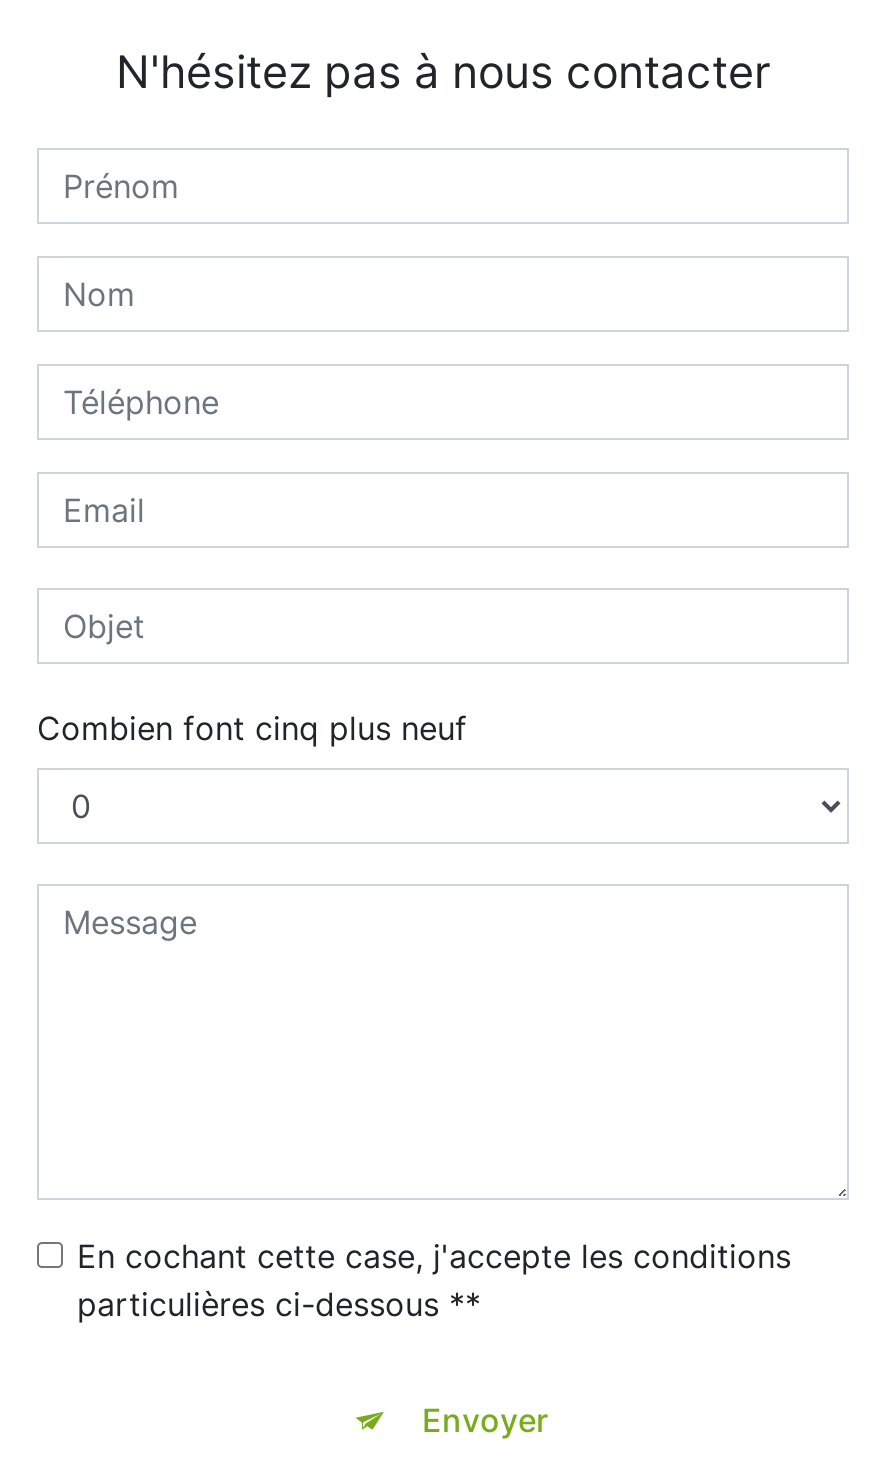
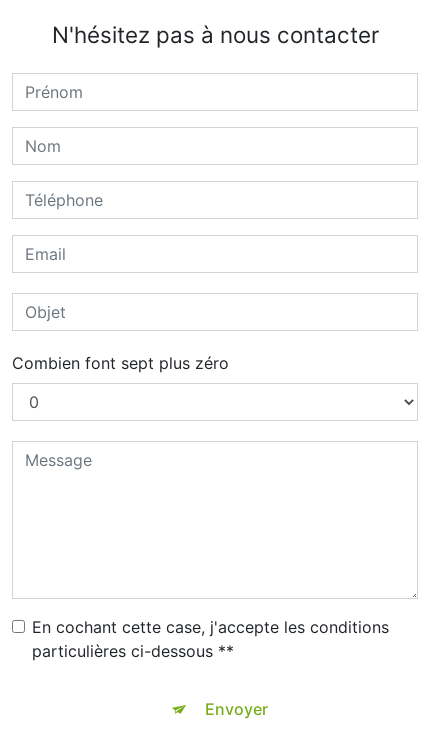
- Combien font cinq plus neuf
+ Combien font sept plus zéro
